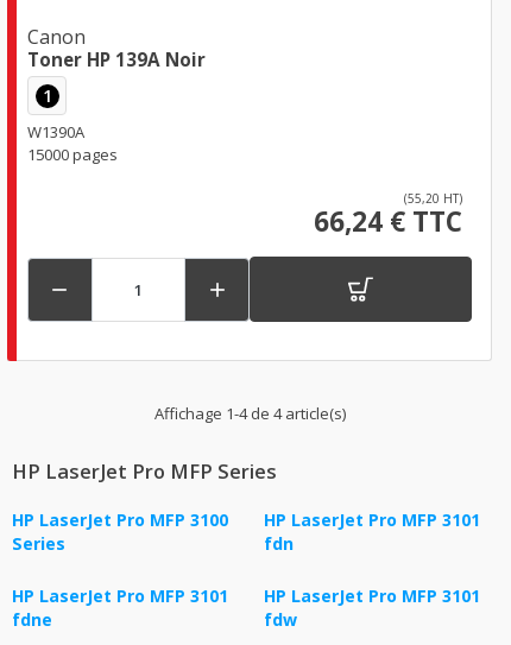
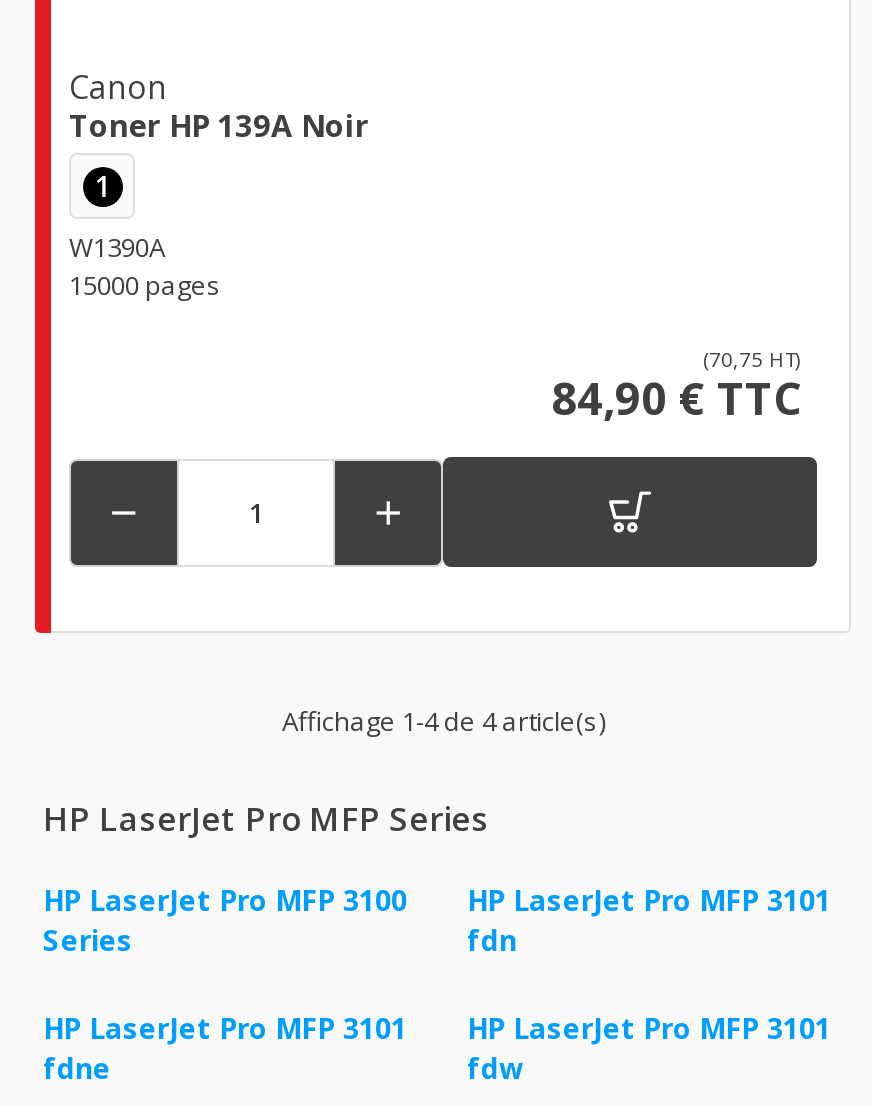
- (55,20 HT)
+ (70,75 HT)

- 66,24 € TTC
+ 84,90 € TTC
